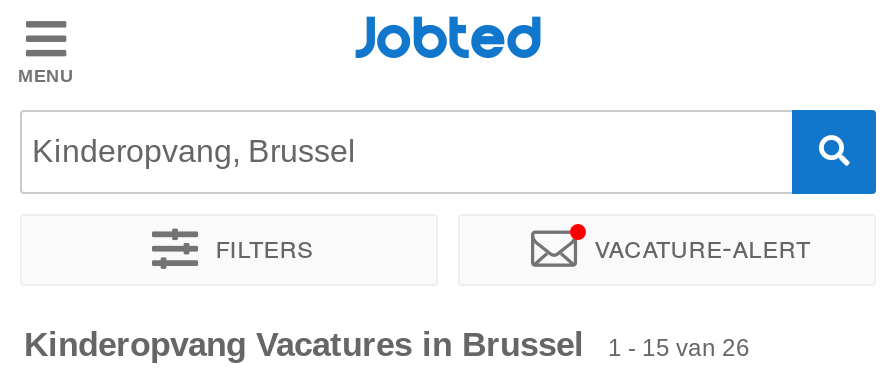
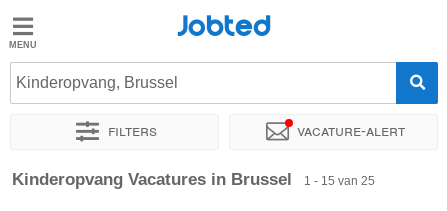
- 1 - 15 van 26
+ 1 - 15 van 25
